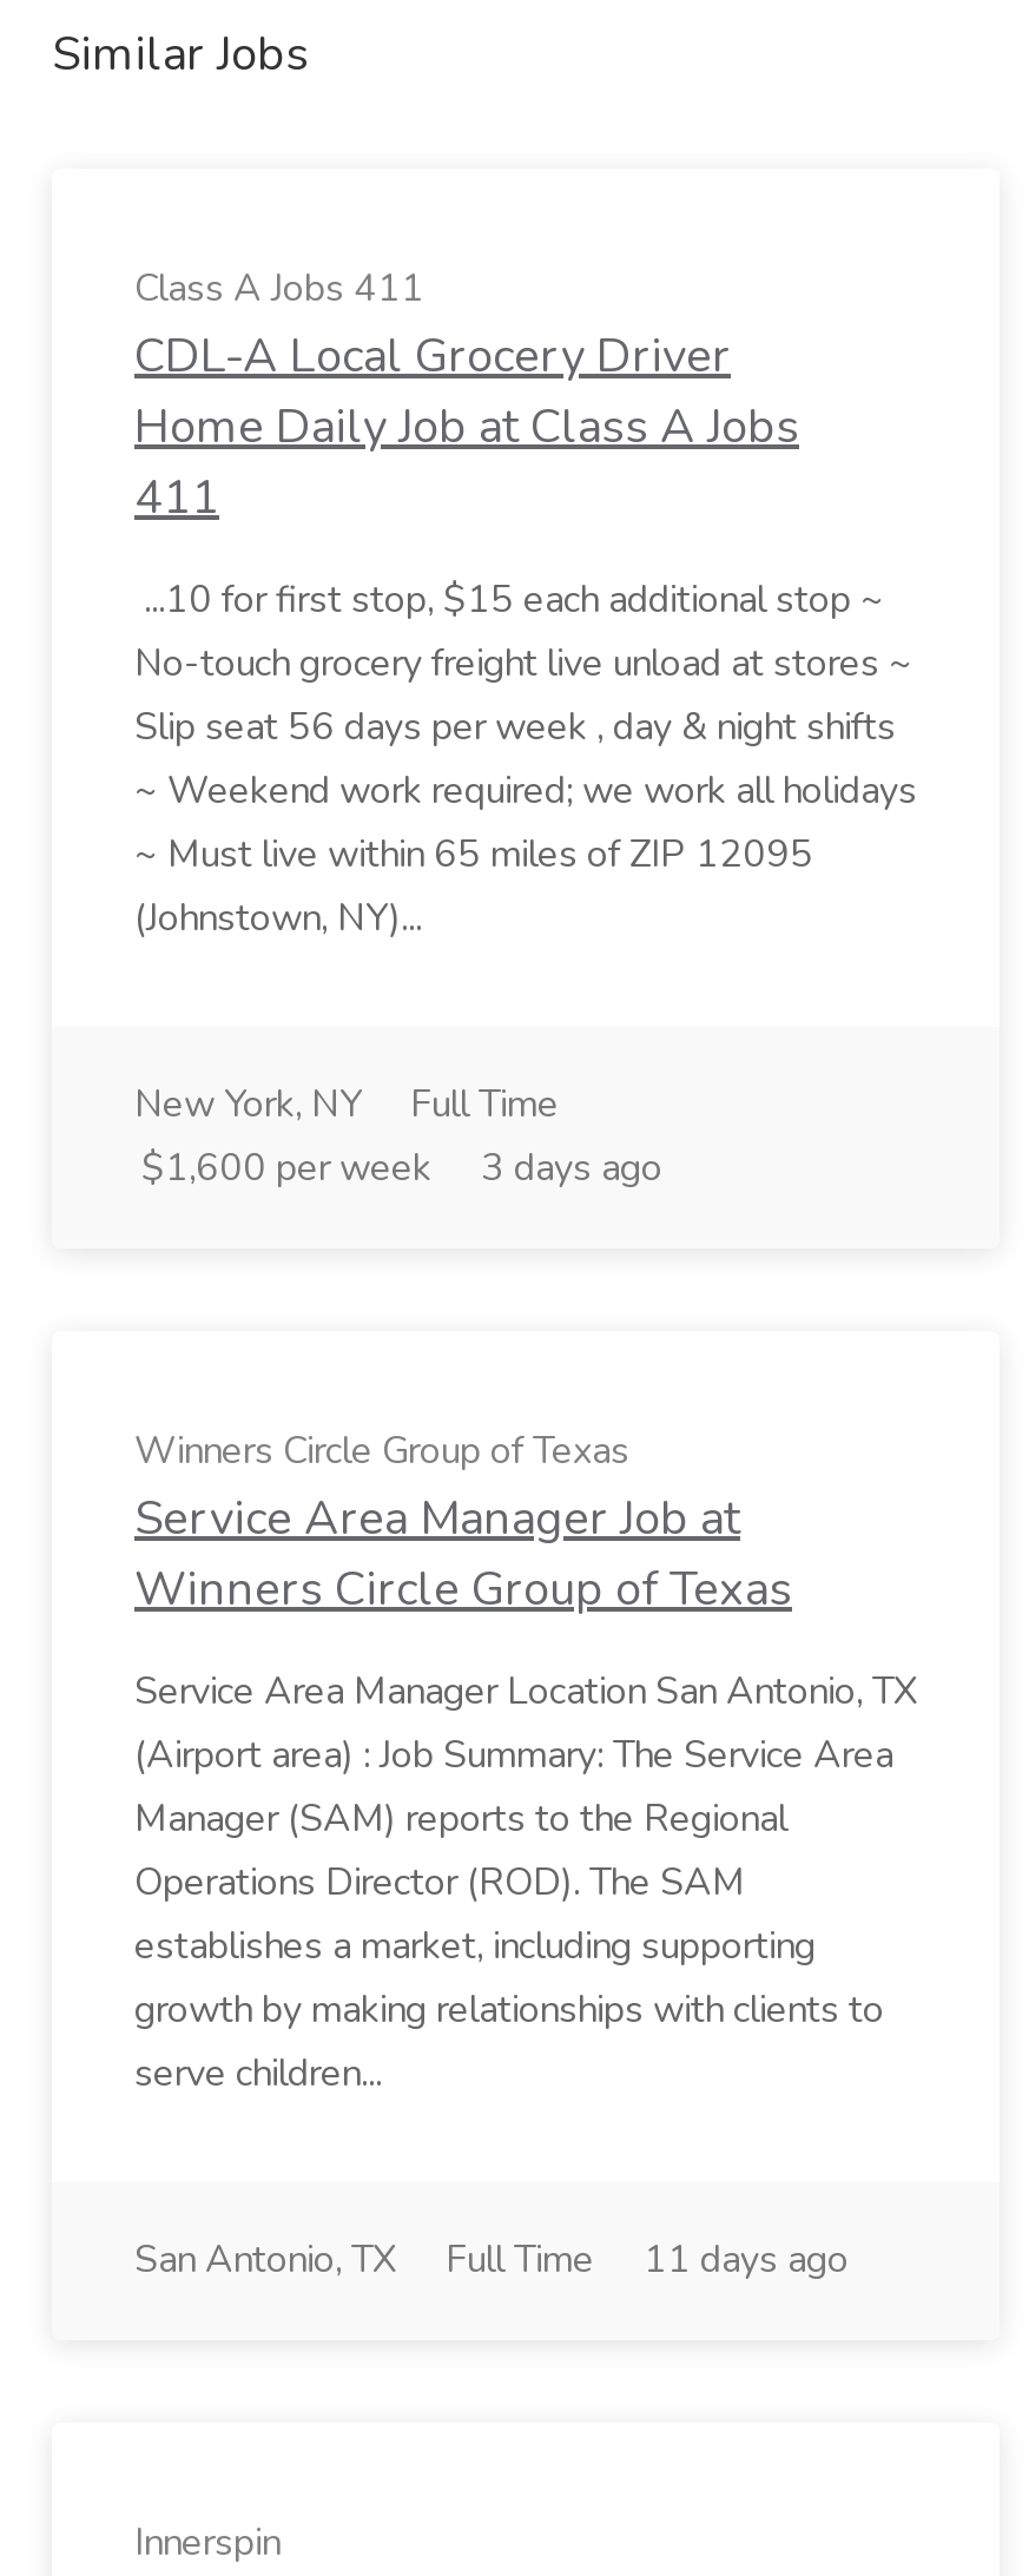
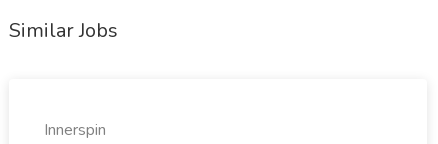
- Class A Jobs 411
- CDL-A Local Grocery Driver
- Home Daily Job at Class A Jobs
- 411
- ...10 for first stop, $15 each additional stop ~
- No-touch grocery freight live unload at stores ~
- Slip seat 56 days per week , day & night shifts
- ~ Weekend work required; we work all holidays
- ~ Must live within 65 miles of ZIP 12095
- (Johnstown, NY)...

- New York, NY
- Full Time
- $1,600 per week
- 3 days ago

- Winners Circle Group of Texas
- Service Area Manager Job at
- Winners Circle Group of Texas
- Service Area Manager Location San Antonio, TX
- (Airport area) : Job Summary: The Service Area
- Manager (SAM) reports to the Regional
- Operations Director (ROD). The SAM
- establishes a market, including supporting
- growth by making relationships with clients to
- serve children...

- San Antonio, TX
- Full Time
- 11 days ago
